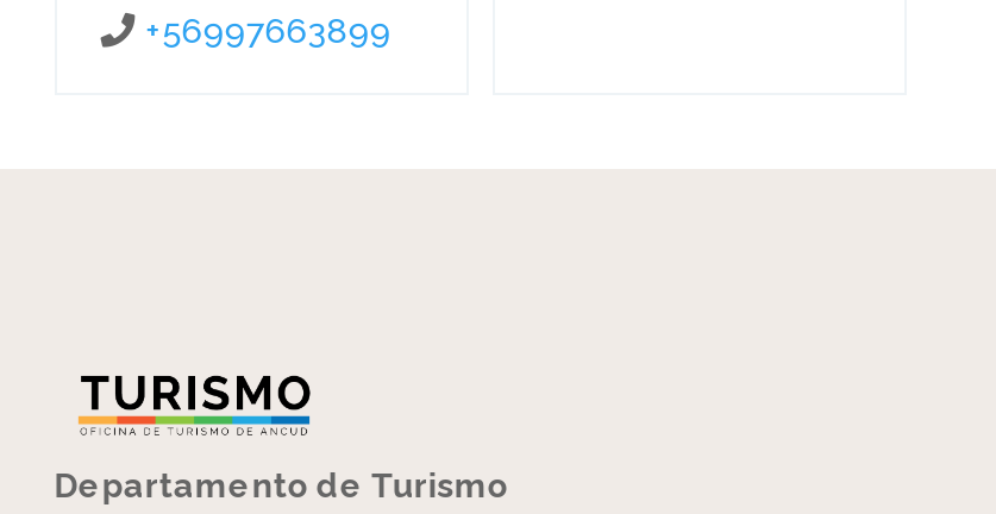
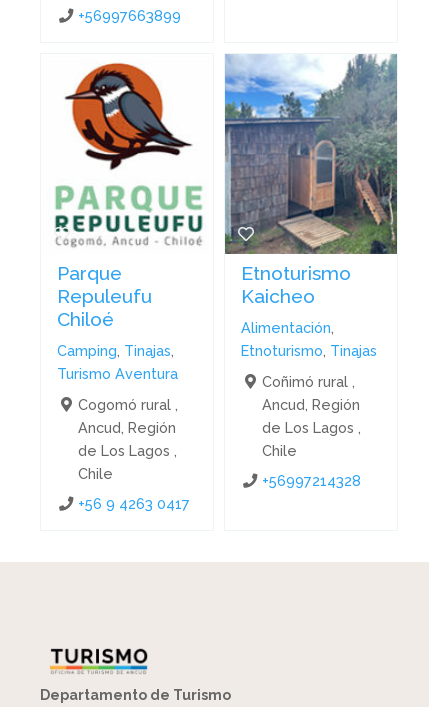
+ [image]
+ Parque
+ Repuleufu
+ Chiloé
+ Camping, Tinajas,
+ Turismo Aventura
+ Cogomó rural ,
+ Ancud, Región
+ de Los Lagos ,
+ Chile
+ +56 9 4263 0417

+ [image]

+ [image]
+ Etnoturismo
+ Kaicheo
+ Alimentación,
+ Etnoturismo, Tinajas
+ Coñimó rural ,
+ Ancud, Región
+ de Los Lagos ,
+ Chile
+ +56997214328
